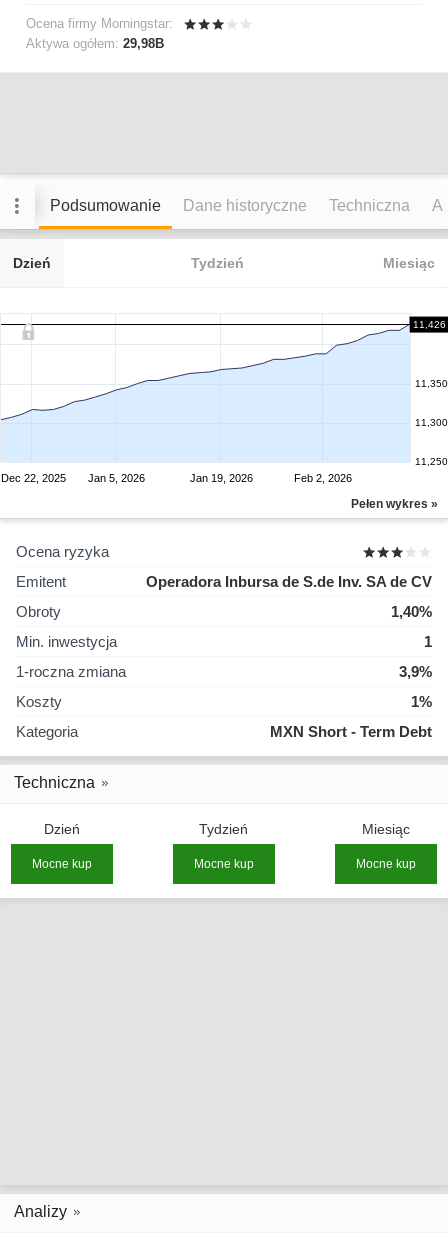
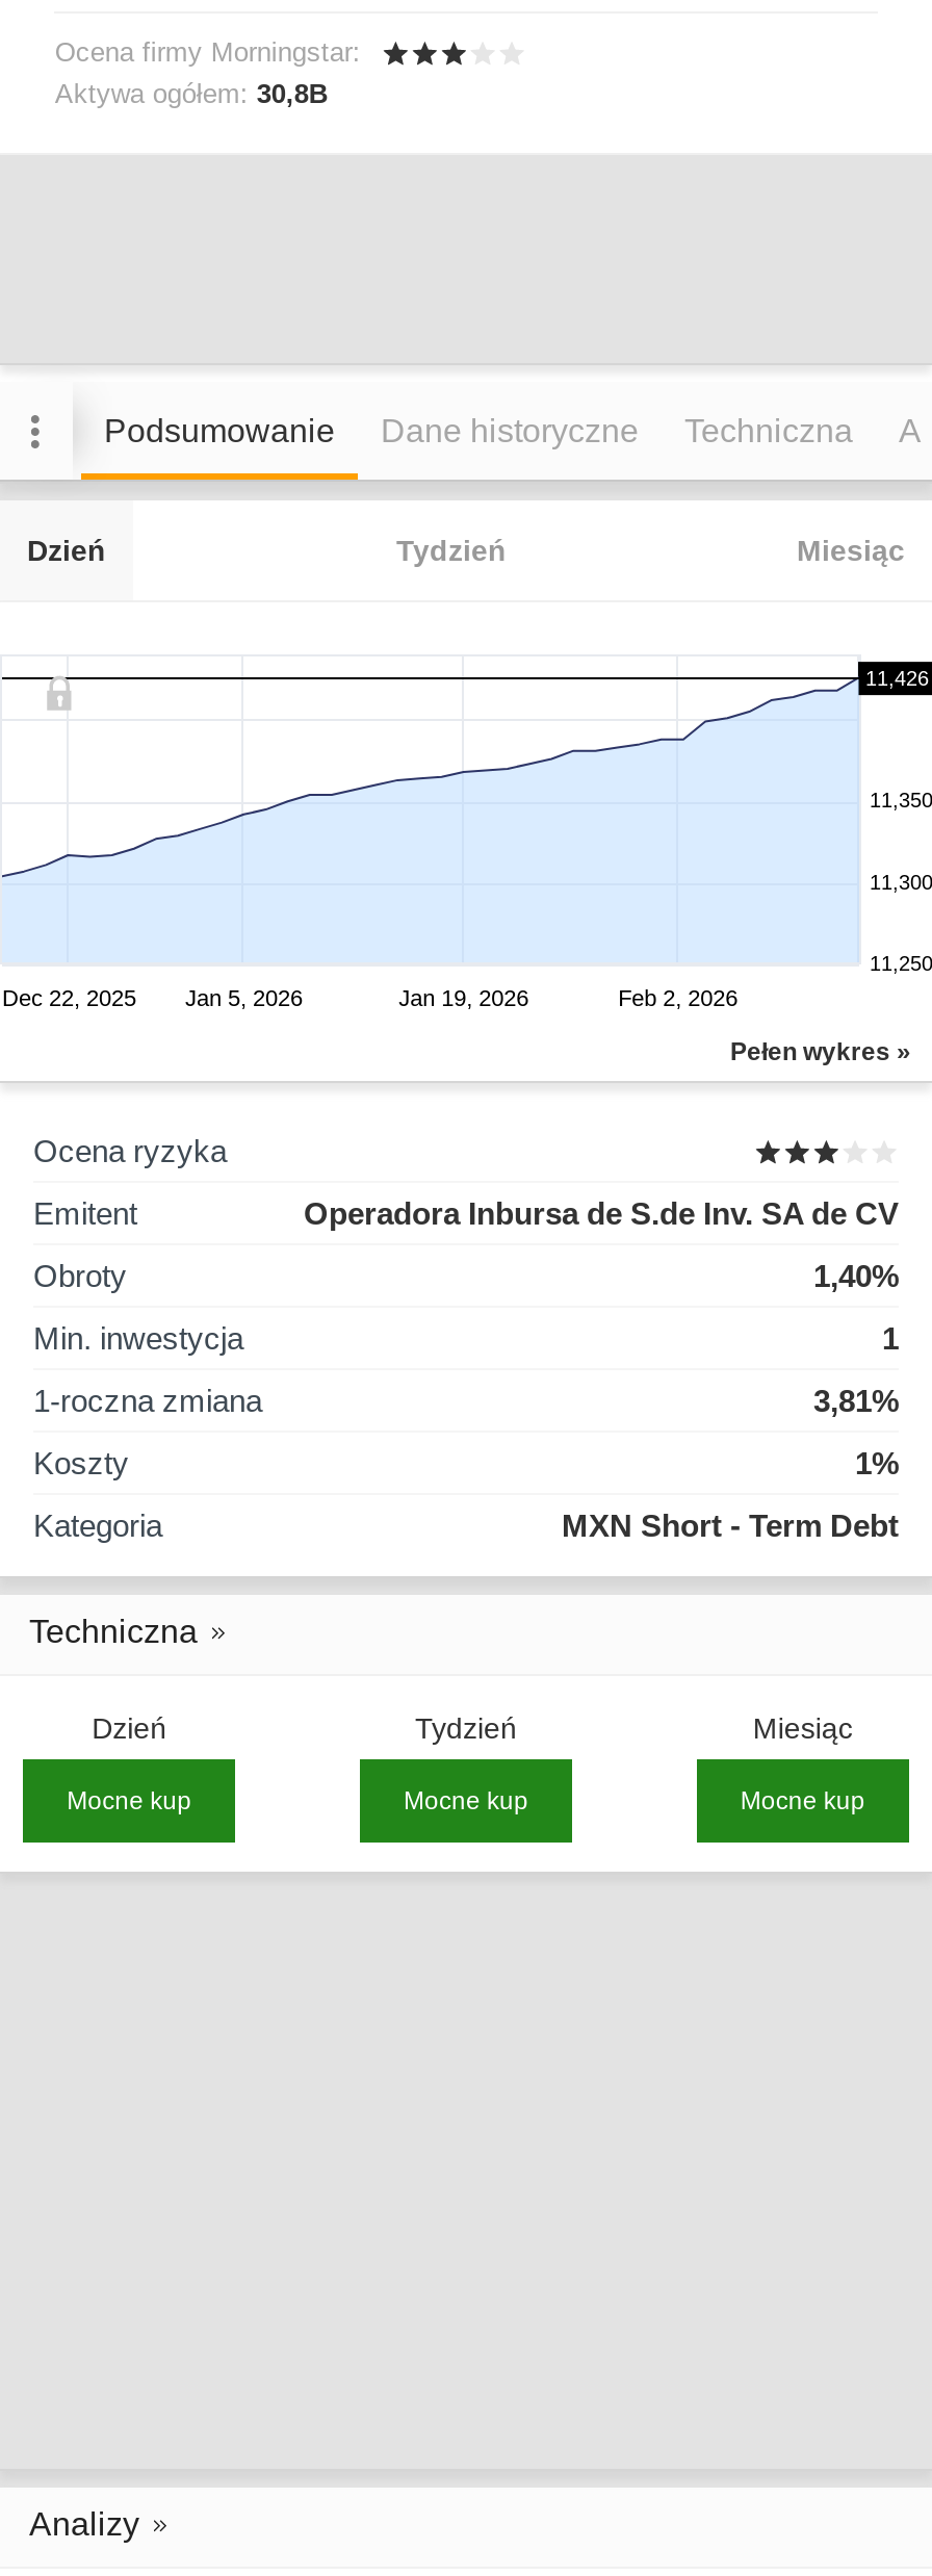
- Aktywa ogółem: 29,98B
+ Aktywa ogółem: 30,8B

- 3,9%
+ 3,81%
